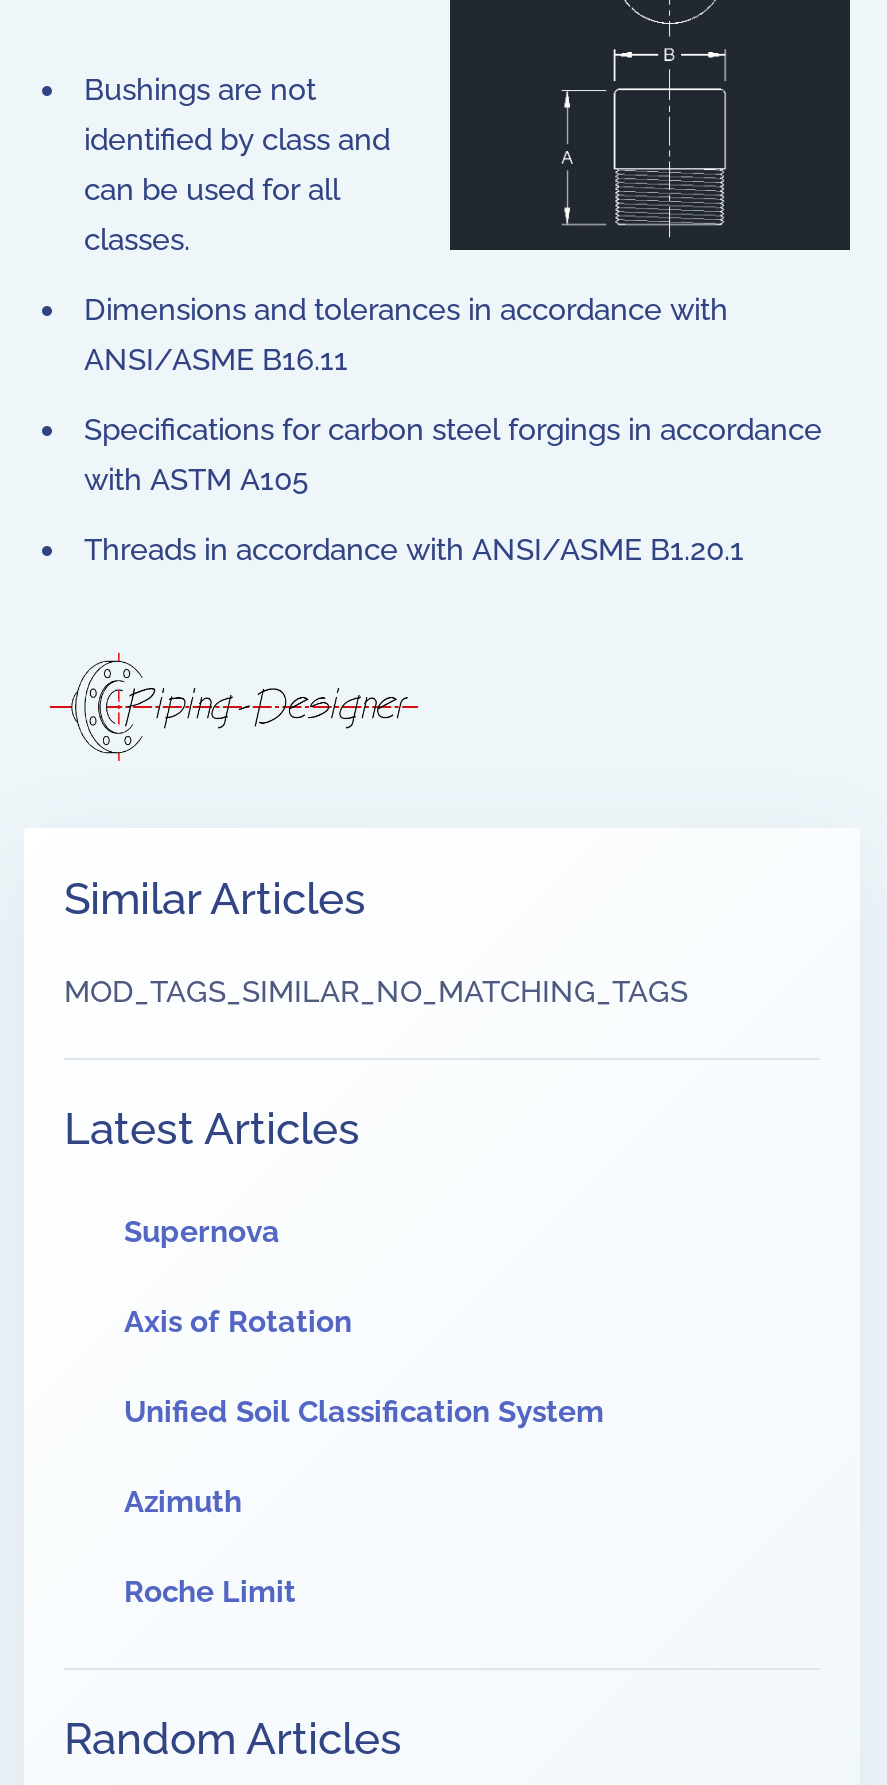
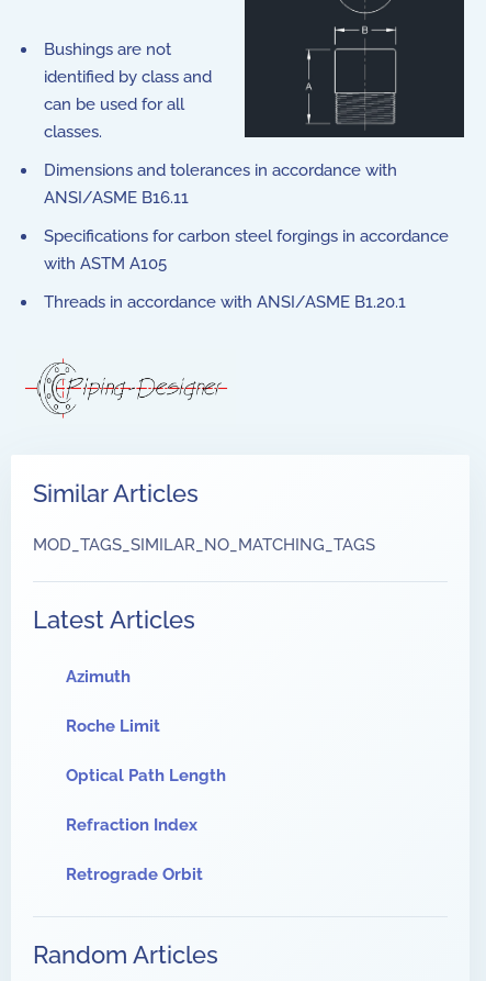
- Supernova
- Axis of Rotation
- Unified Soil Classification System

moved up: Azimuth | Roche Limit

+ Optical Path Length
+ Refraction Index
+ Retrograde Orbit
